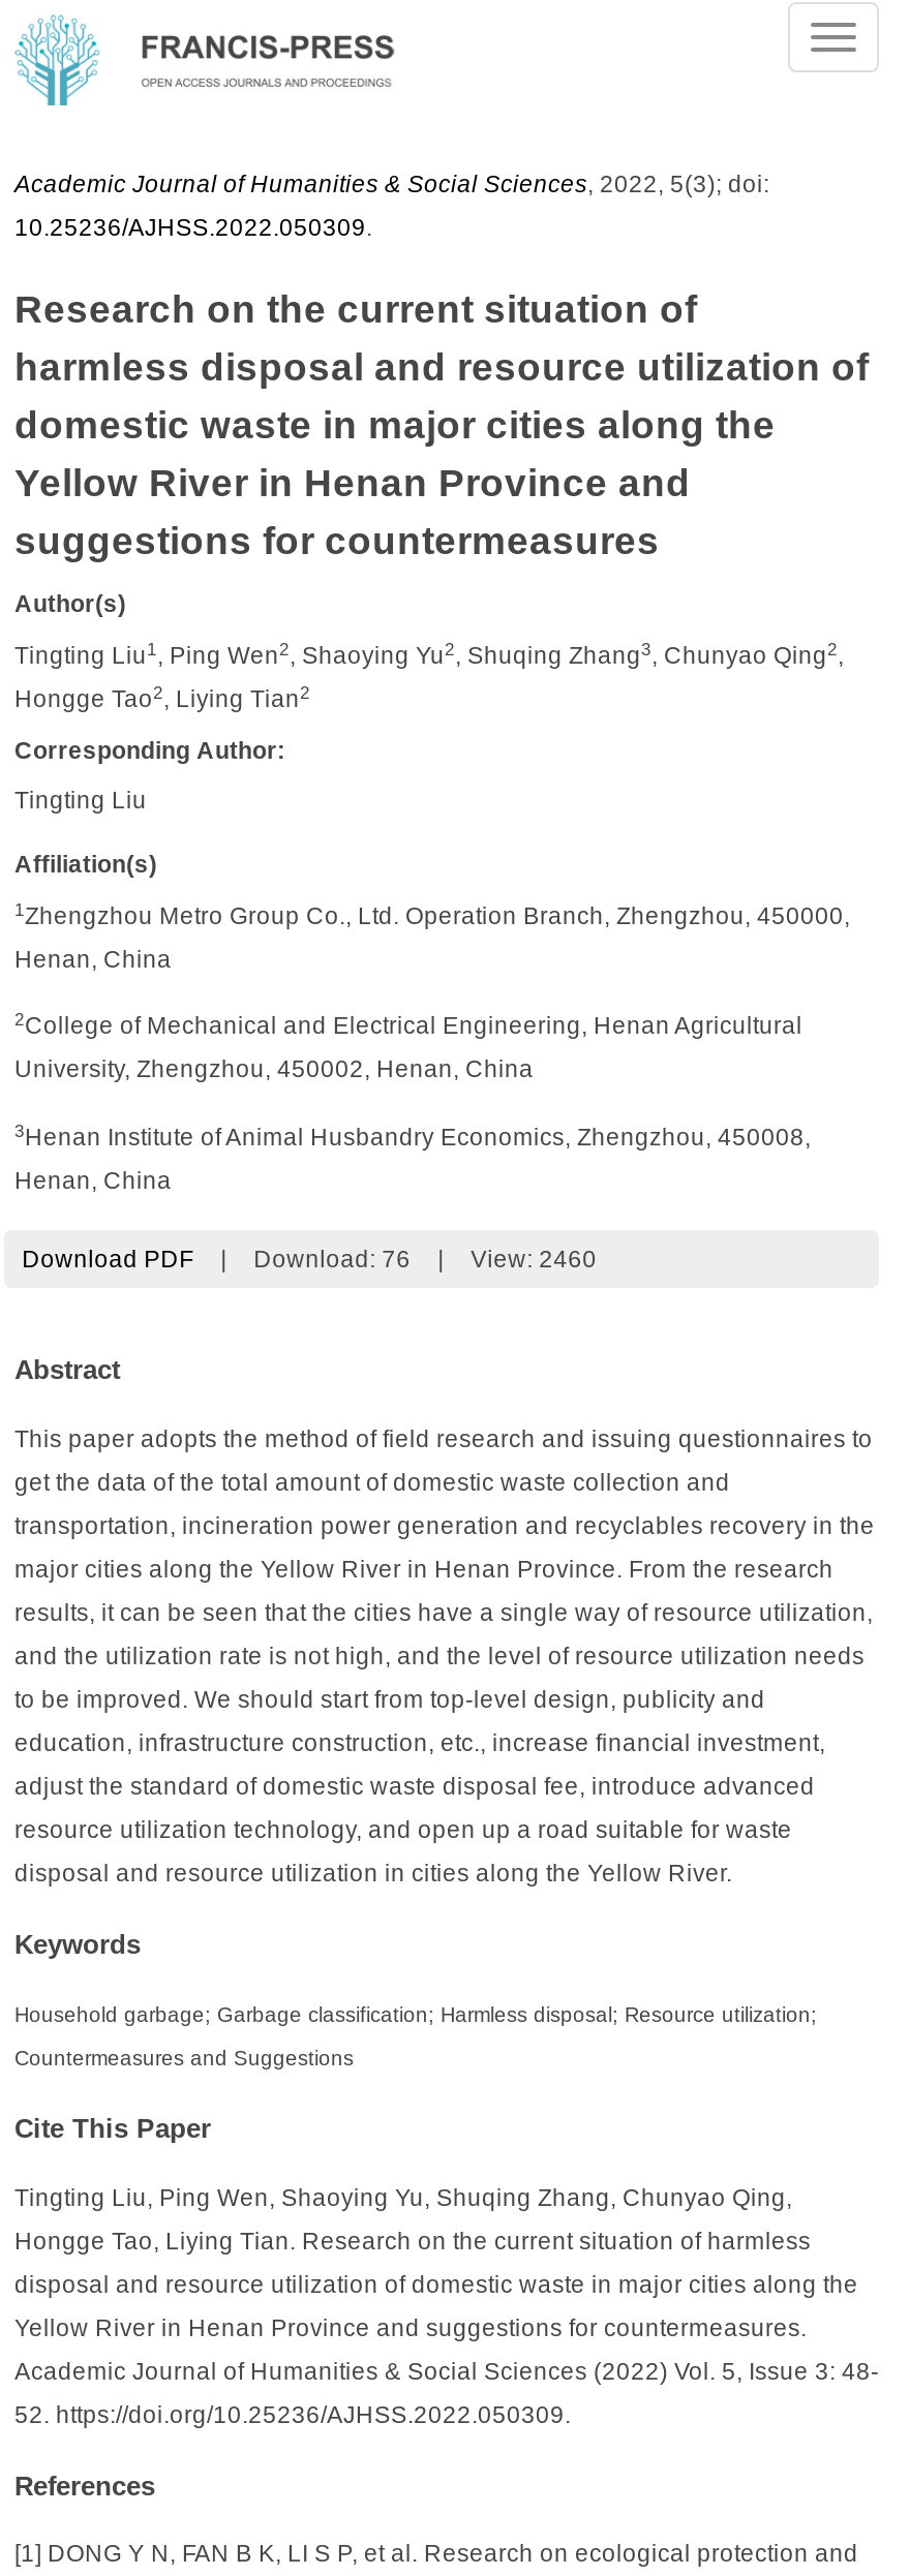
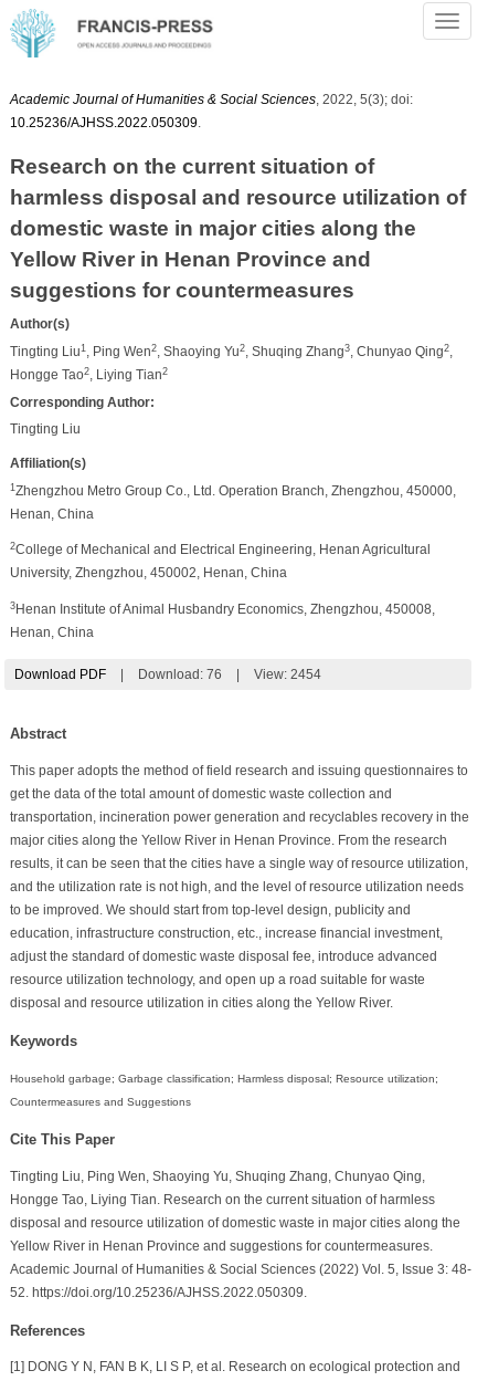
- View: 2460
+ View: 2454
